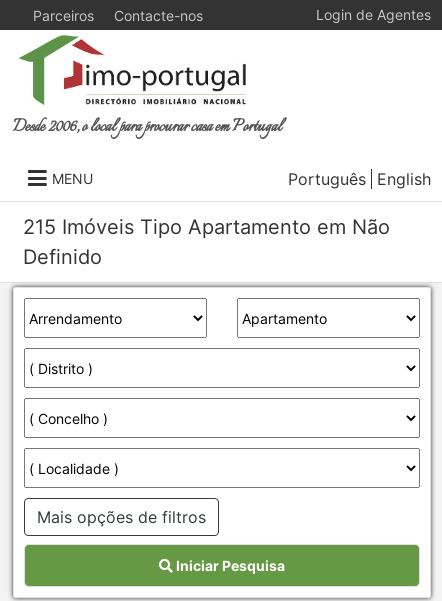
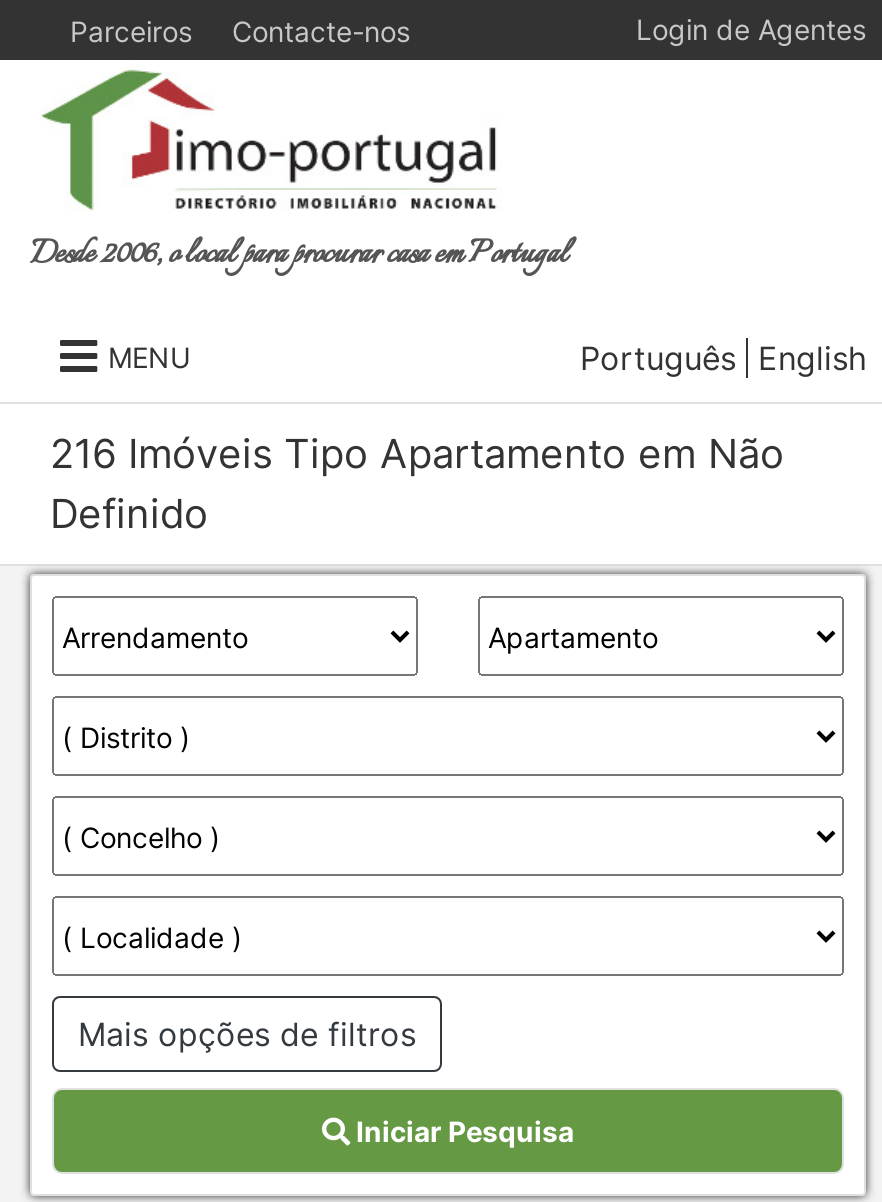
- 215 Imóveis Tipo Apartamento em Não
+ 216 Imóveis Tipo Apartamento em Não
